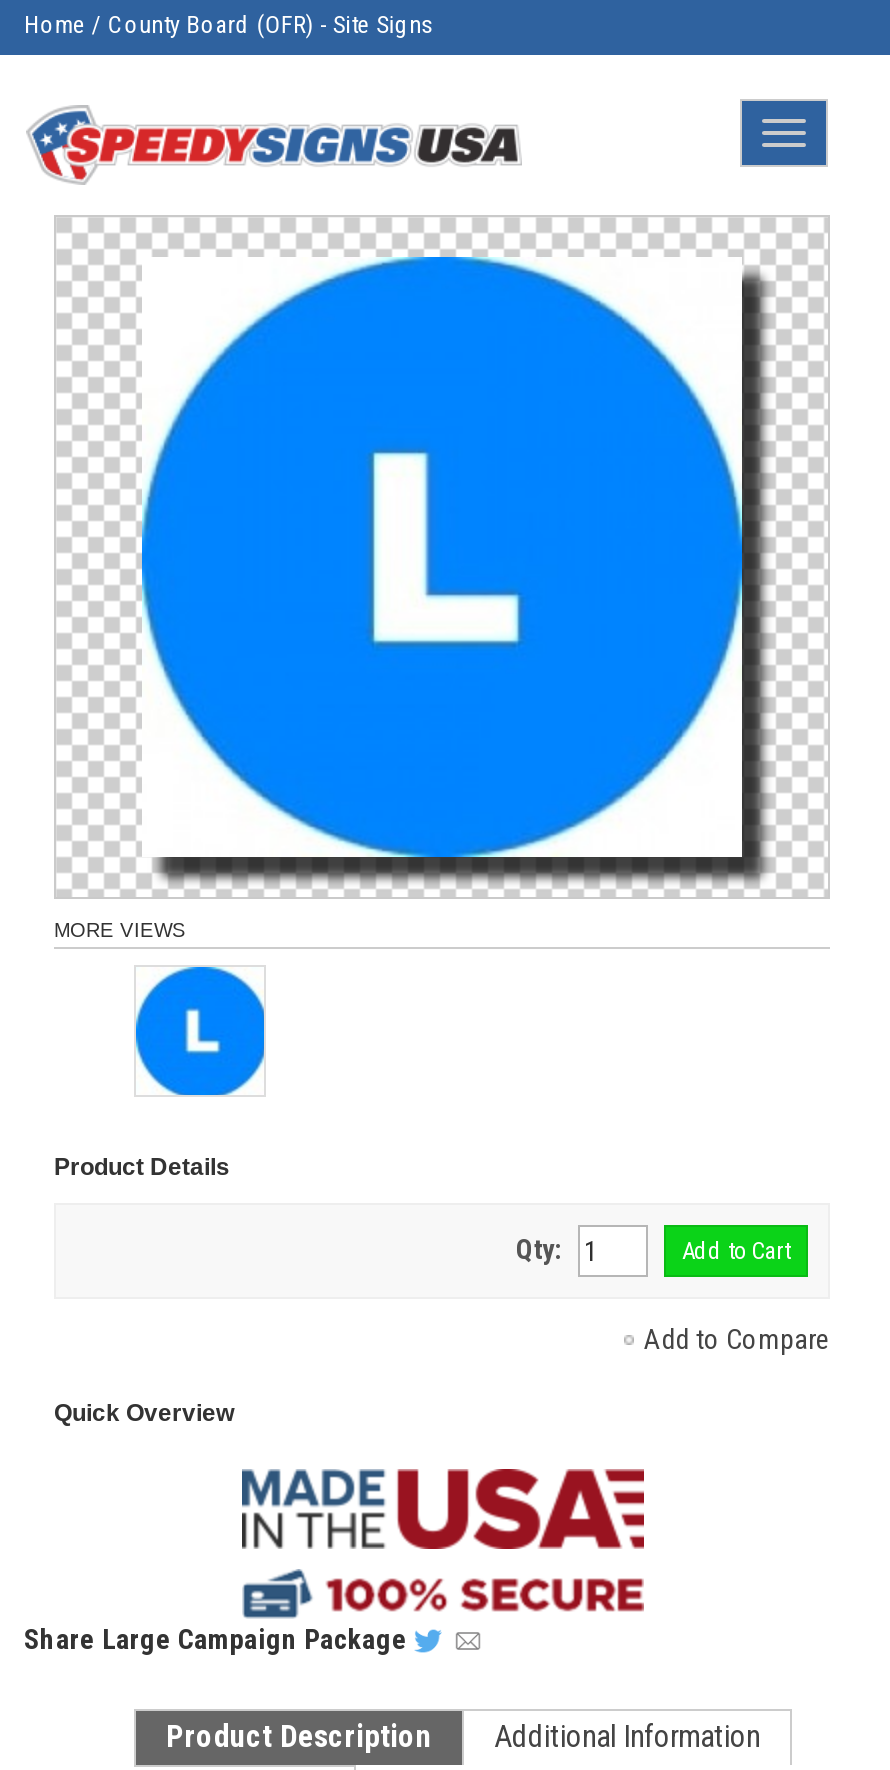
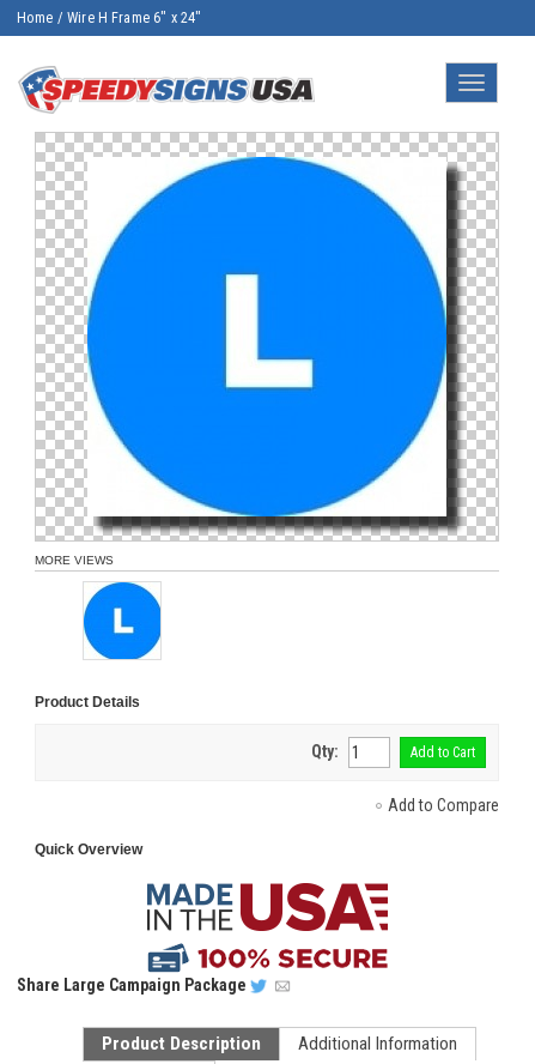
- Home / County Board (OFR) - Site Signs
+ Home / Wire H Frame 6" x 24"
